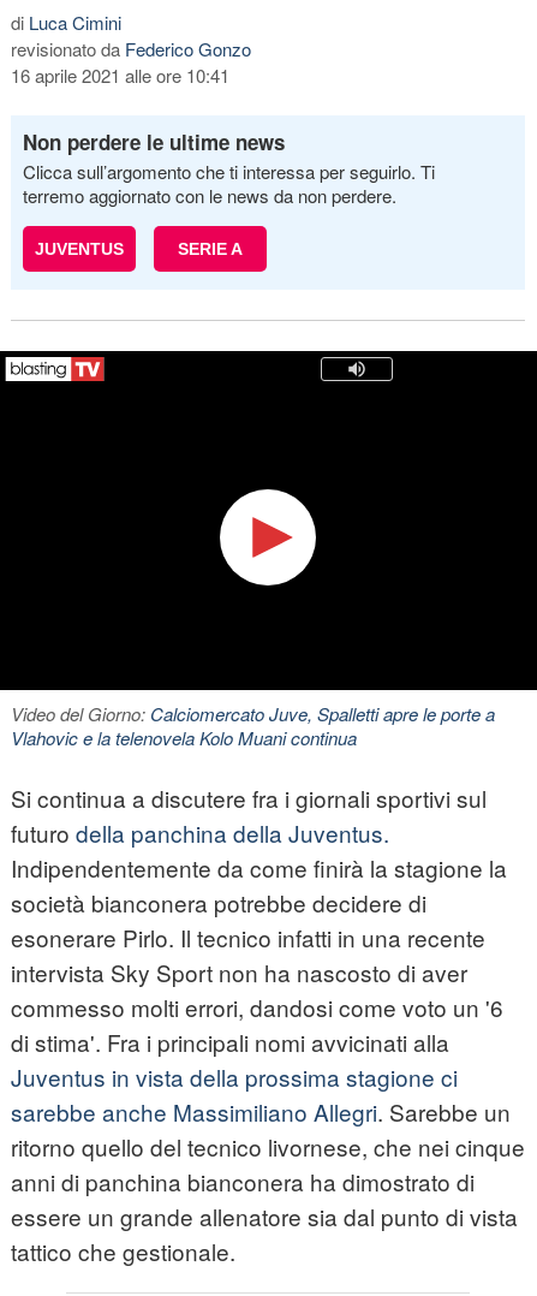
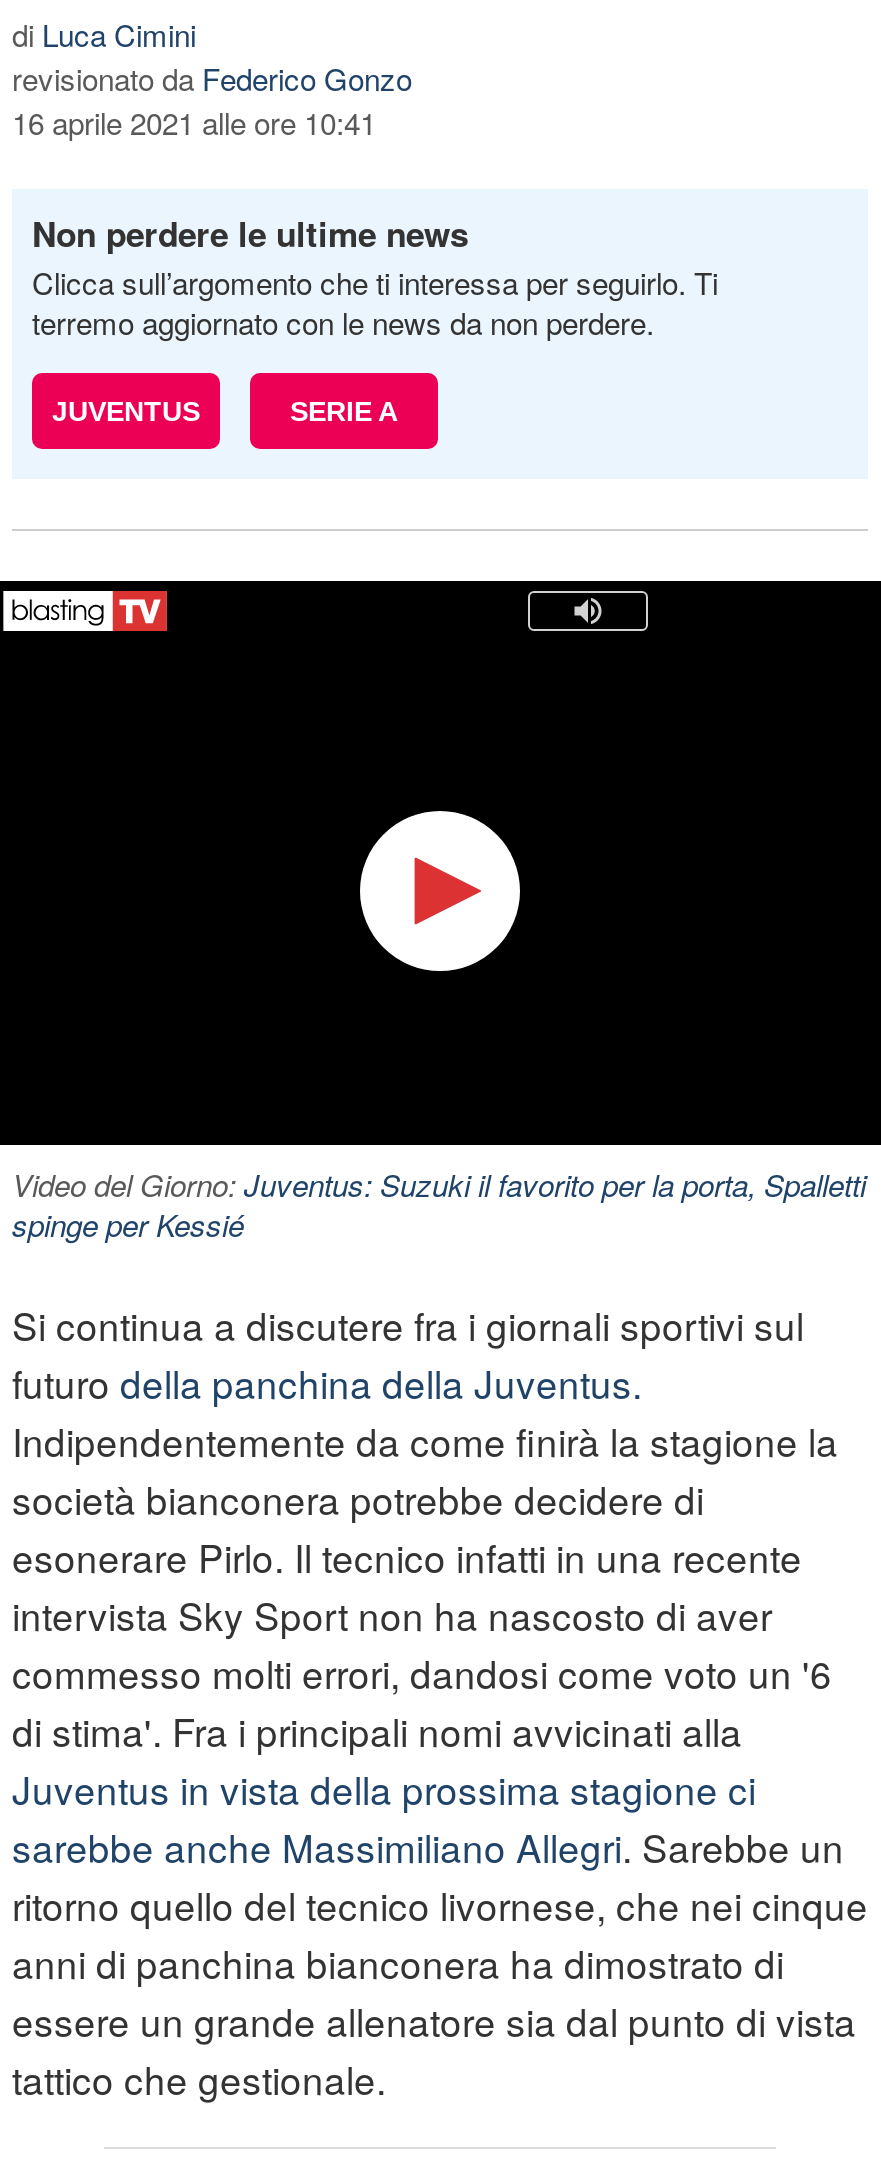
- Video del Giorno: Calciomercato Juve, Spalletti apre le porte a
- Vlahovic e la telenovela Kolo Muani continua
+ Video del Giorno: Juventus: Suzuki il favorito per la porta, Spalletti
+ spinge per Kessié
